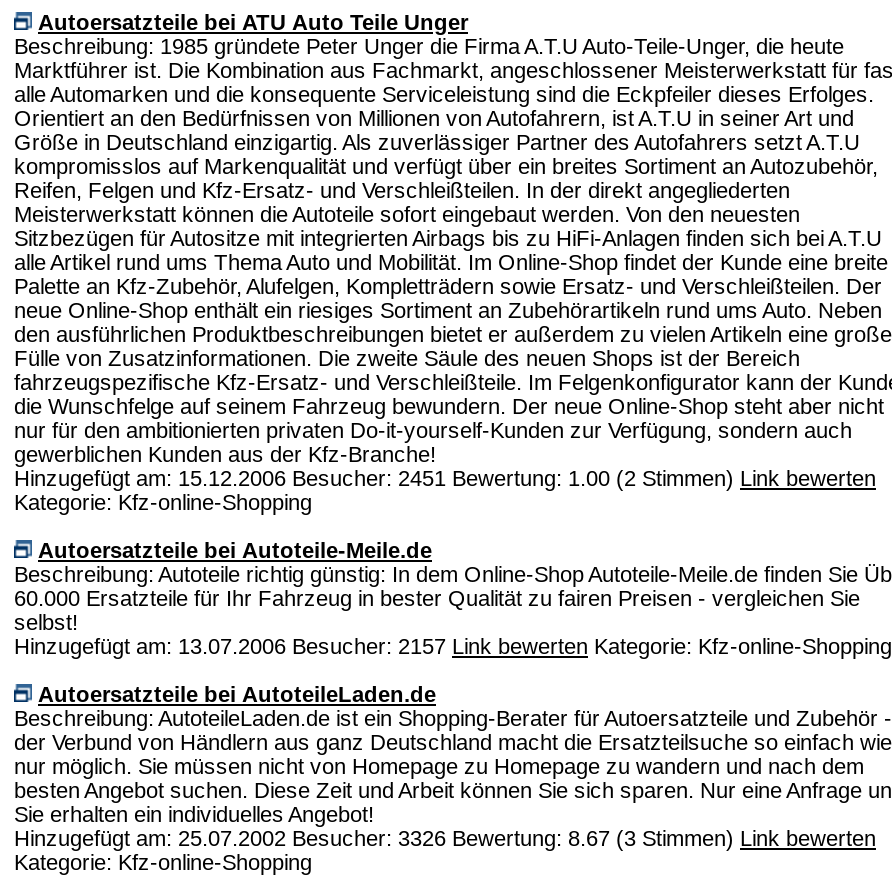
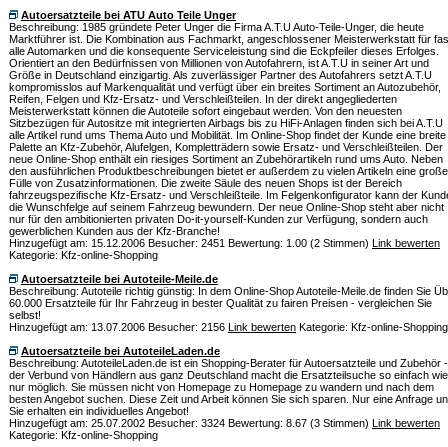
- Hinzugefügt am: 13.07.2006 Besucher: 2157 Link bewerten Kategorie: Kfz-online-Shopping
+ Hinzugefügt am: 13.07.2006 Besucher: 2156 Link bewerten Kategorie: Kfz-online-Shopping

- Hinzugefügt am: 25.07.2002 Besucher: 3326 Bewertung: 8.67 (3 Stimmen) Link bewerten
+ Hinzugefügt am: 25.07.2002 Besucher: 3324 Bewertung: 8.67 (3 Stimmen) Link bewerten
